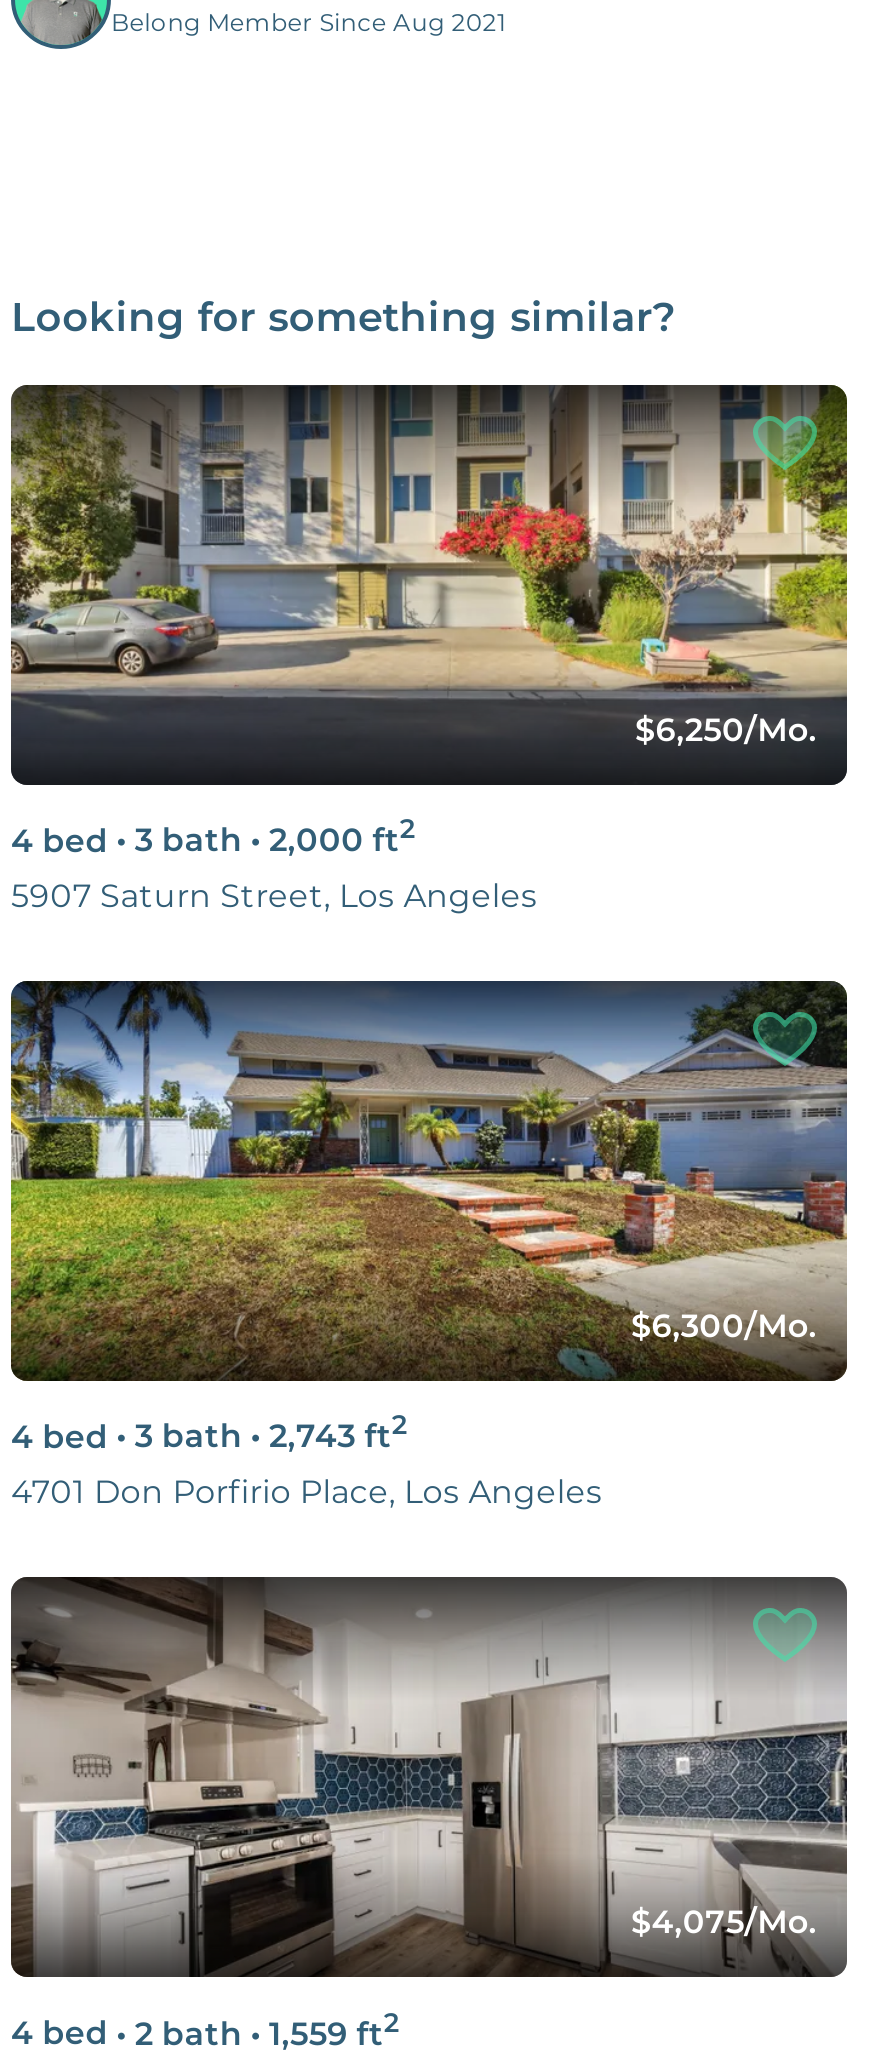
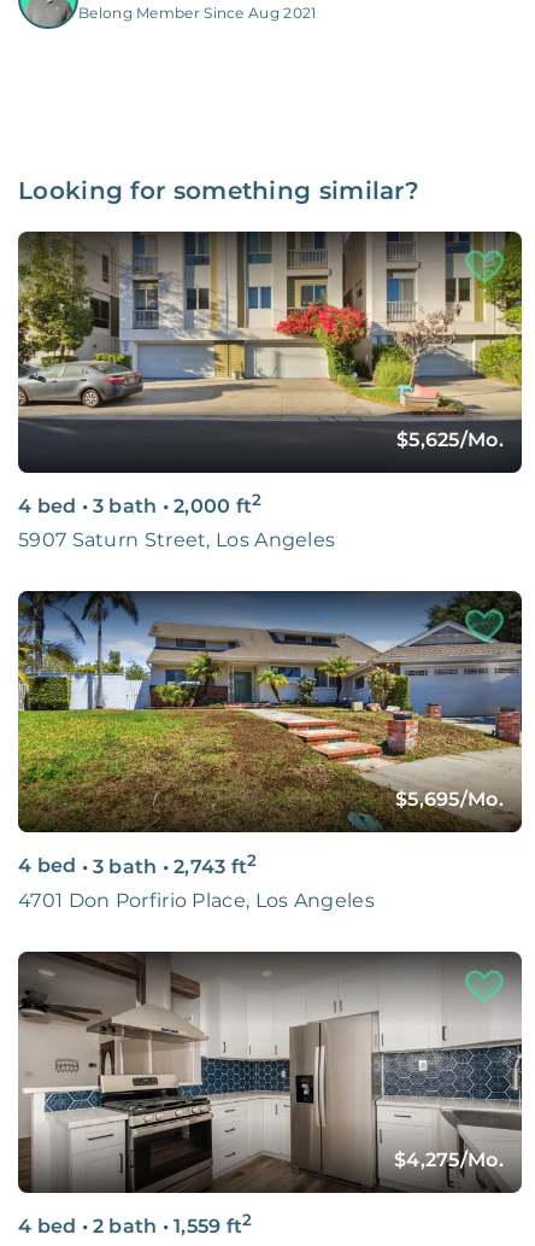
- $6,250/Mo.
+ $5,625/Mo.

- $6,300/Mo.
+ $5,695/Mo.

- $4,075/Mo.
+ $4,275/Mo.
